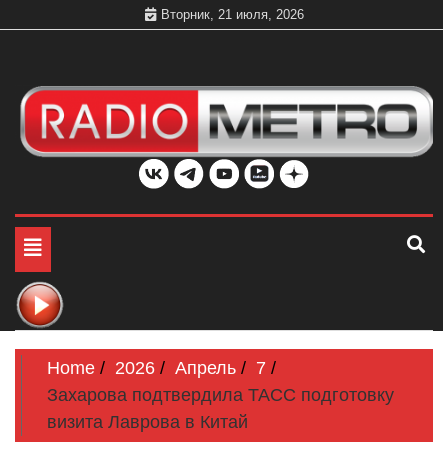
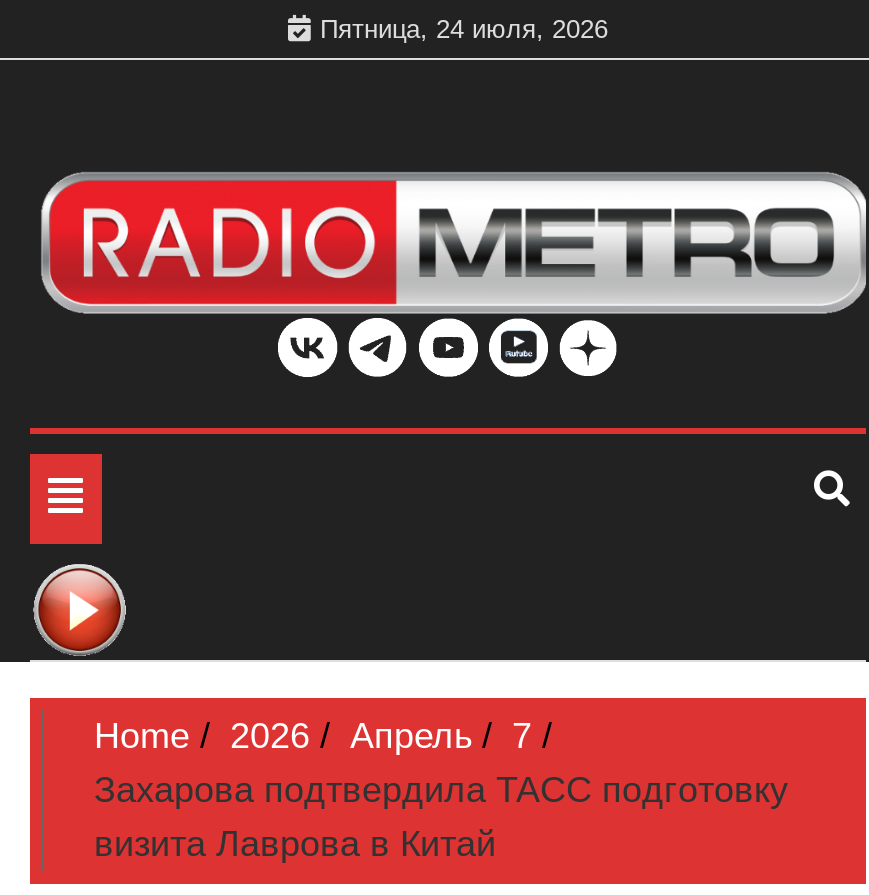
- Вторник, 21 июля, 2026
+ Пятница, 24 июля, 2026
